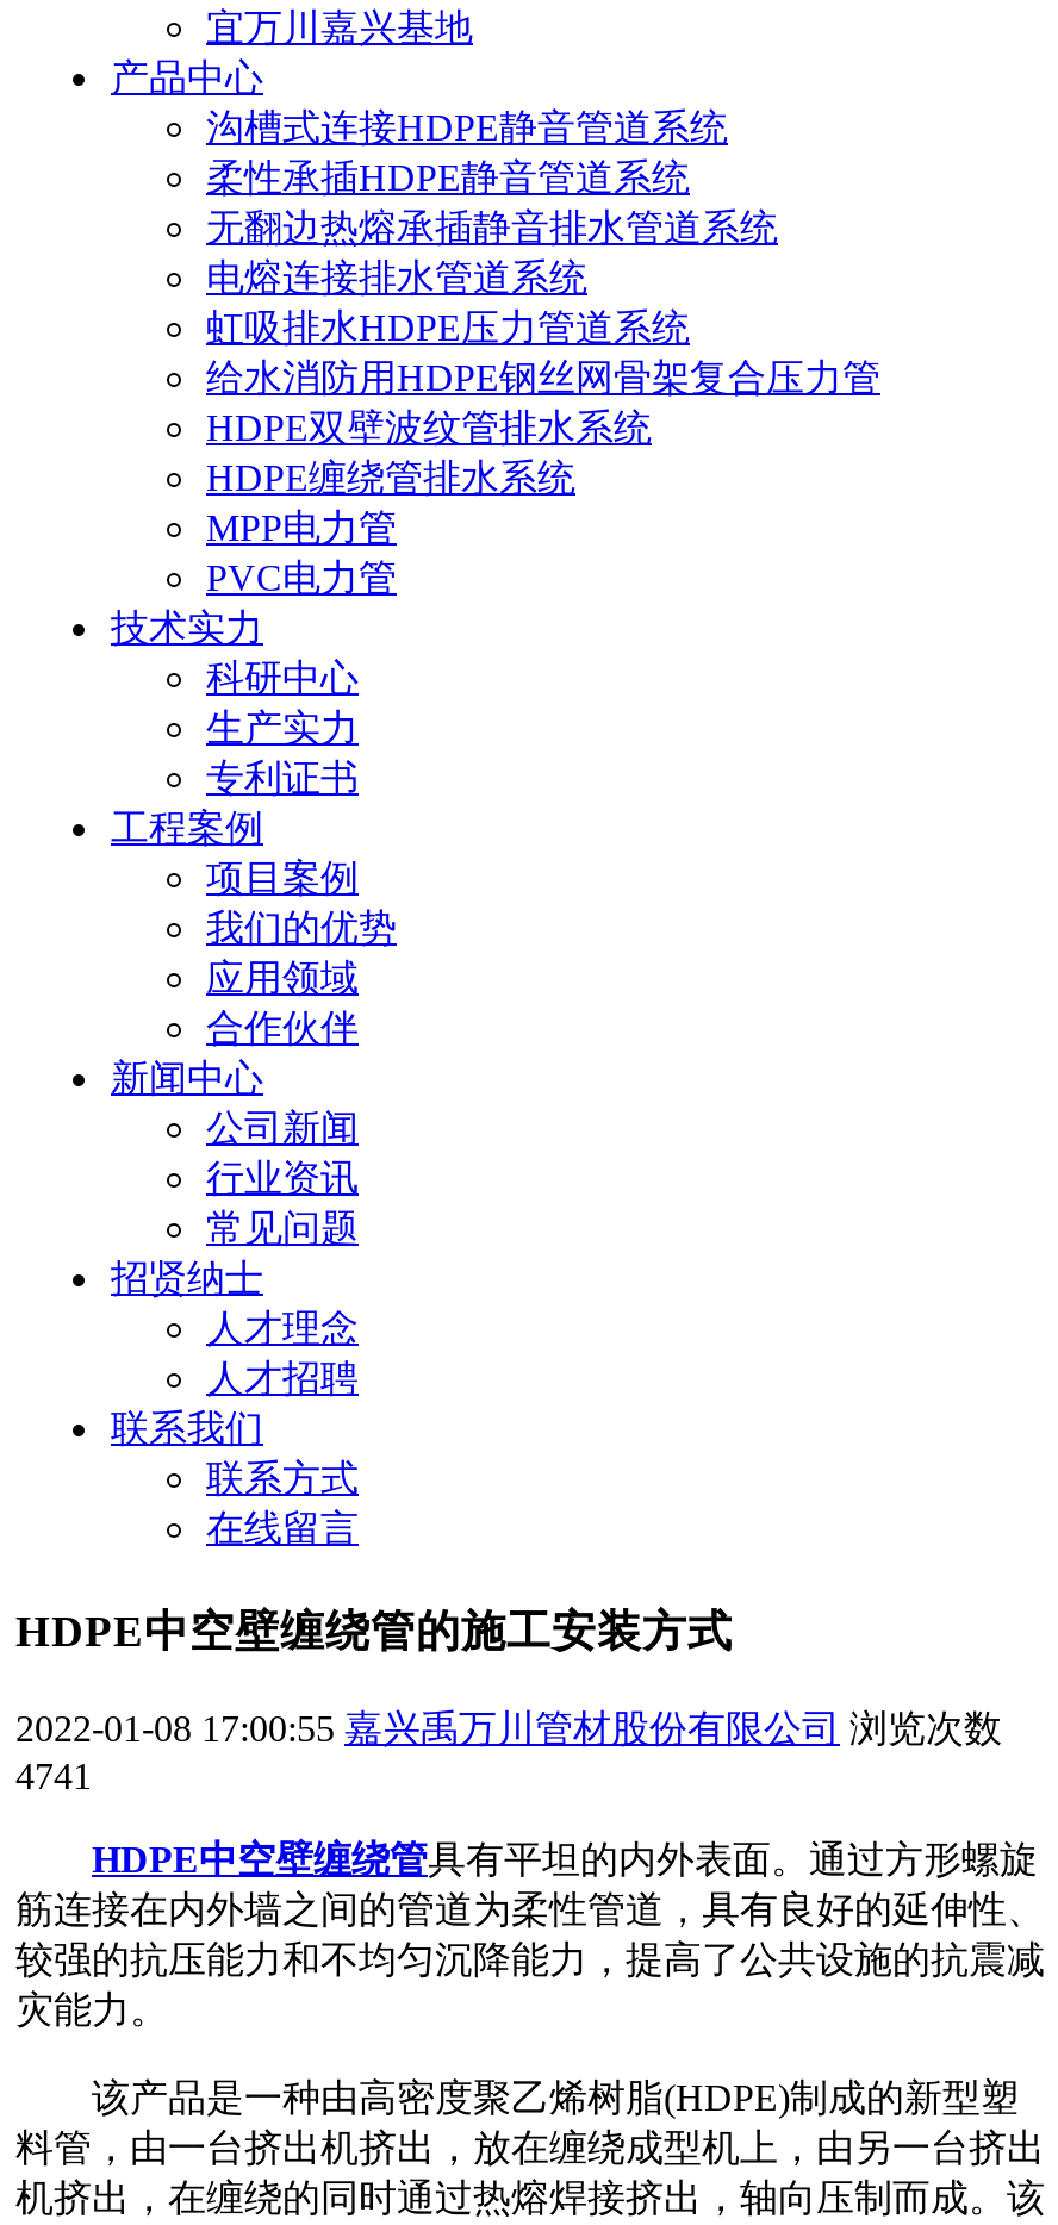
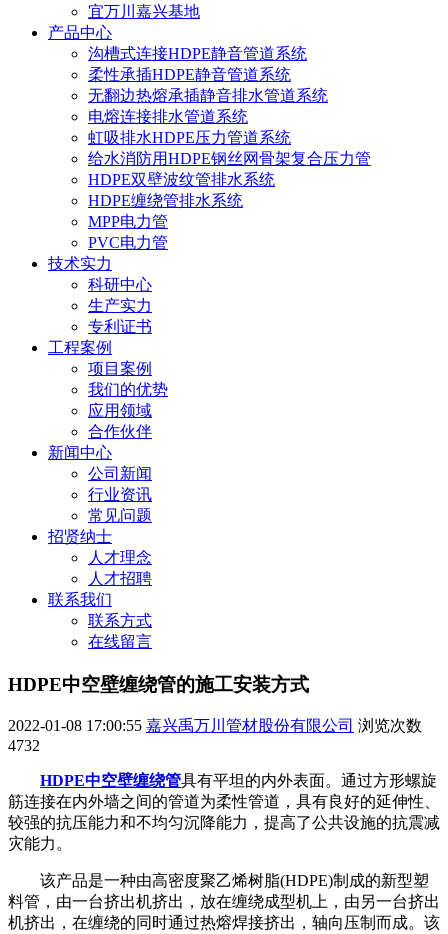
- 4741
+ 4732
